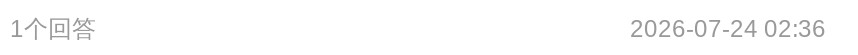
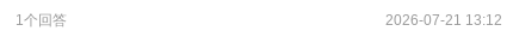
- 2026-07-24 02:36
+ 2026-07-21 13:12
